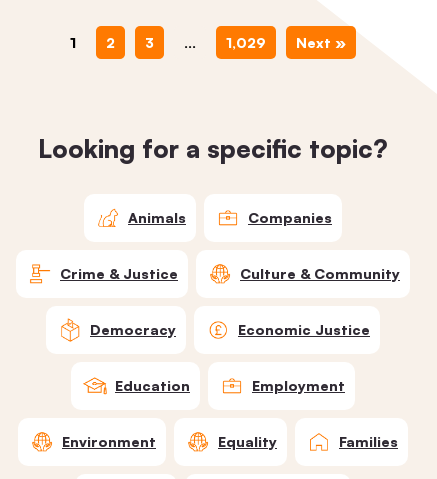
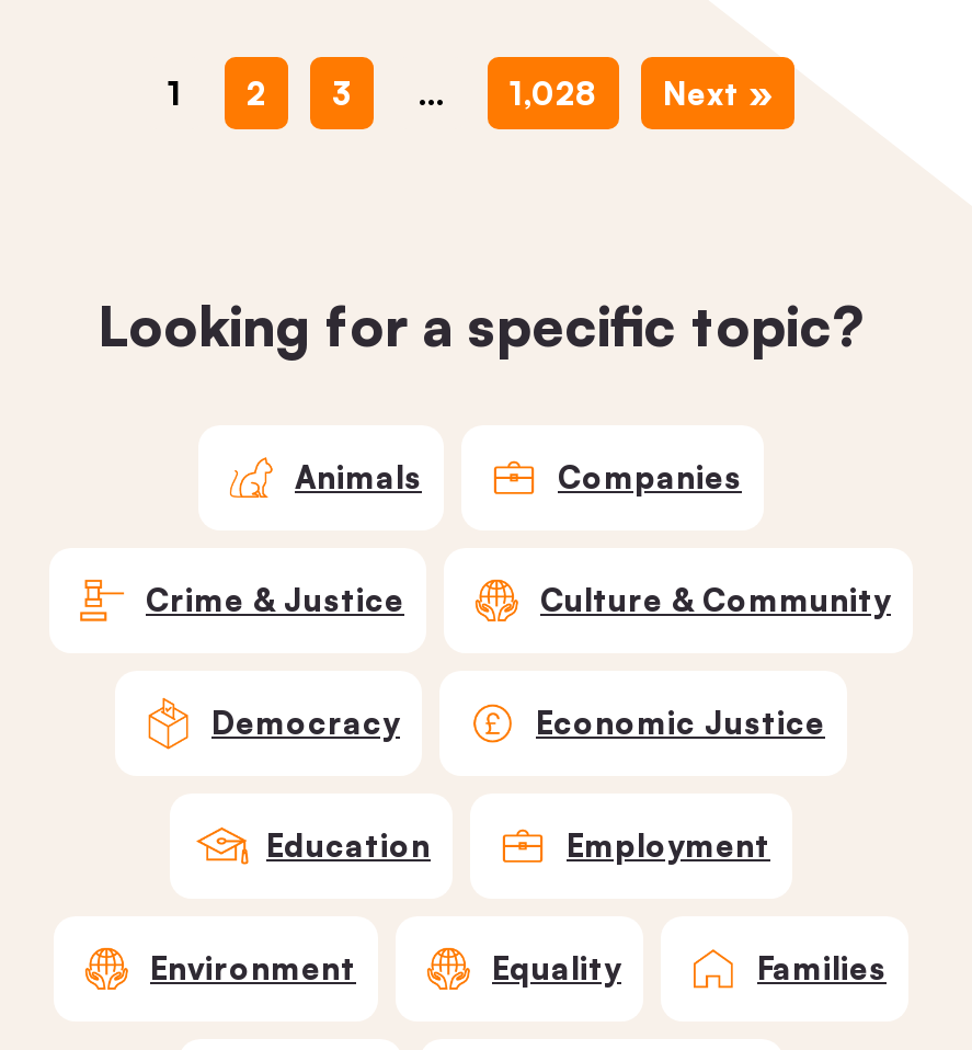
- 1,029
+ 1,028
